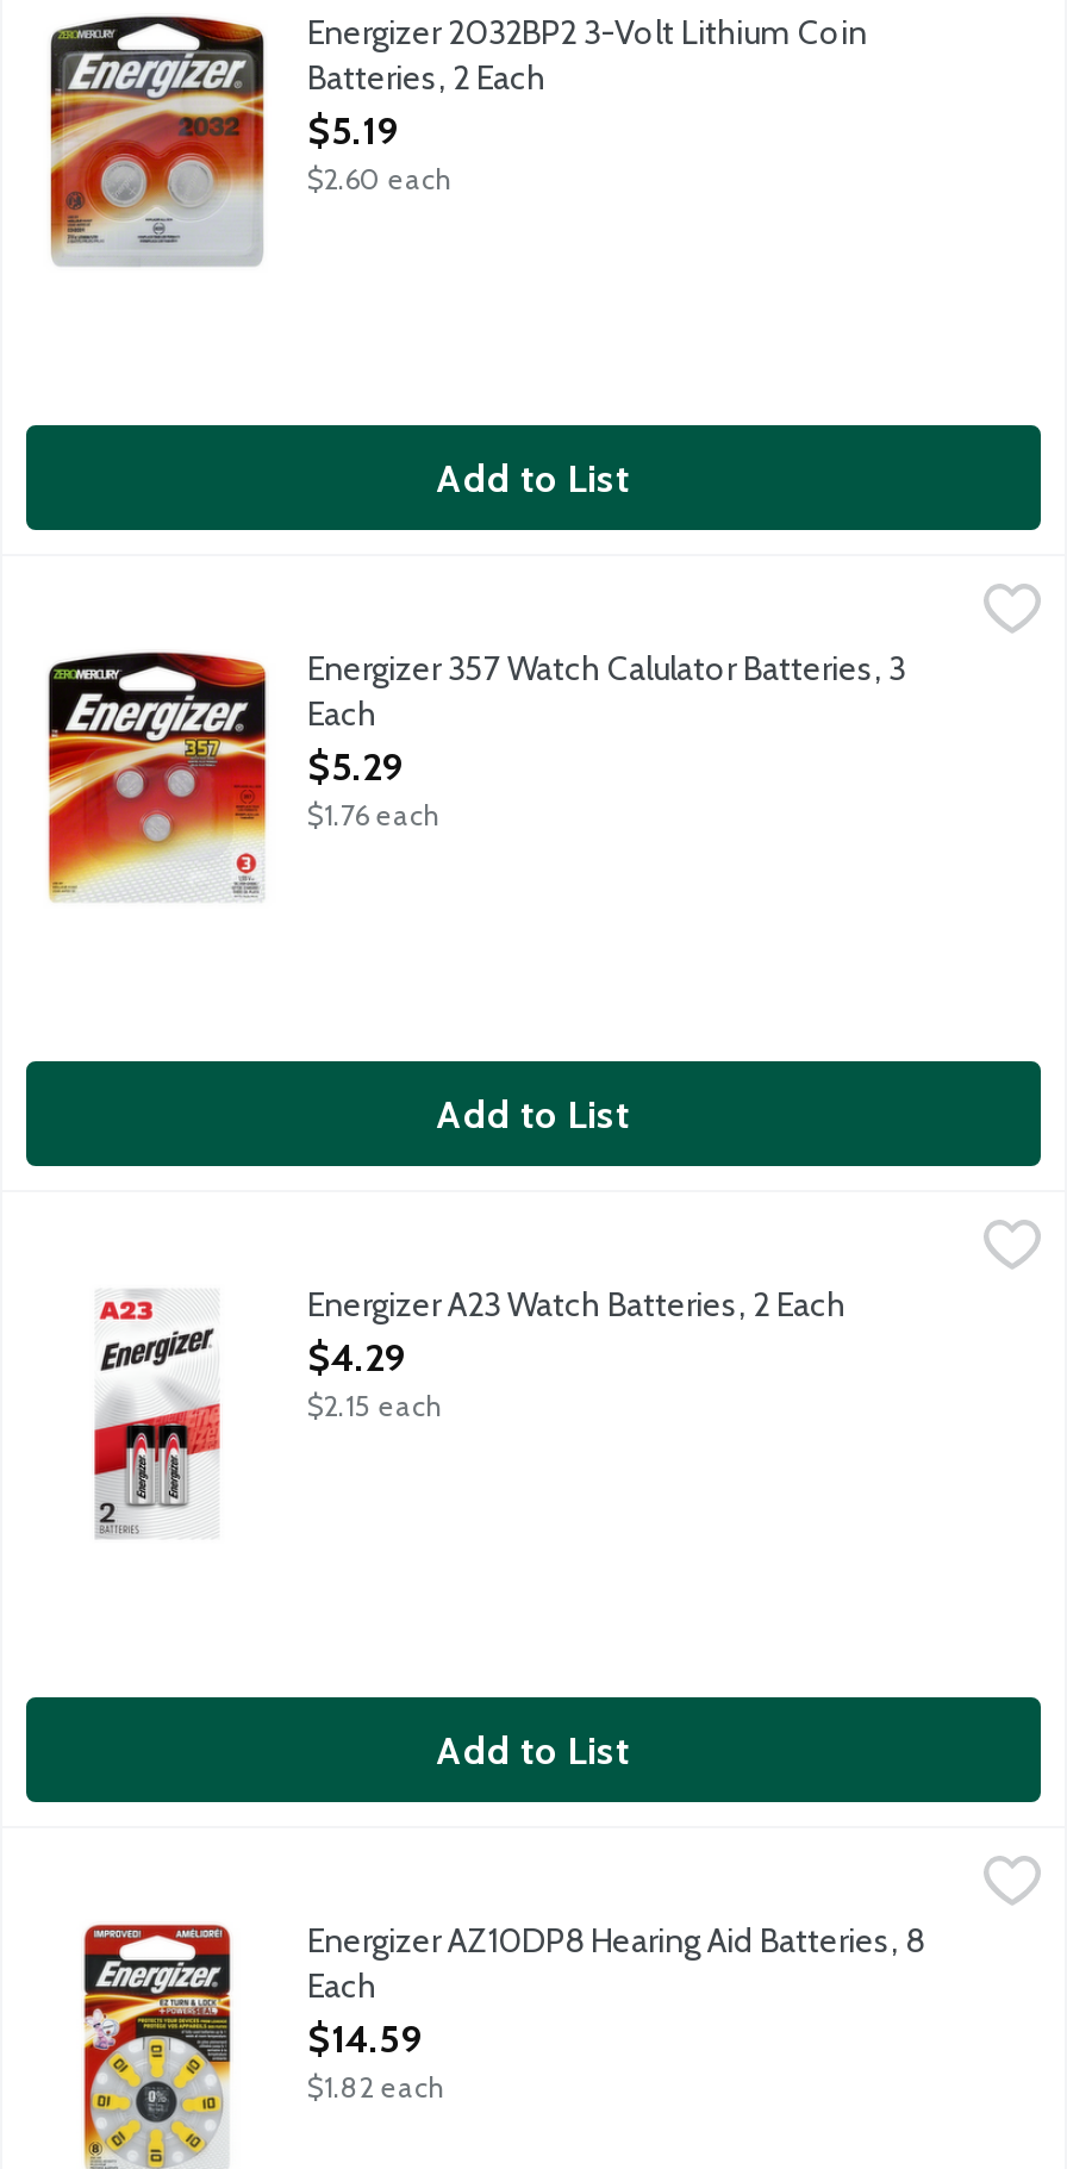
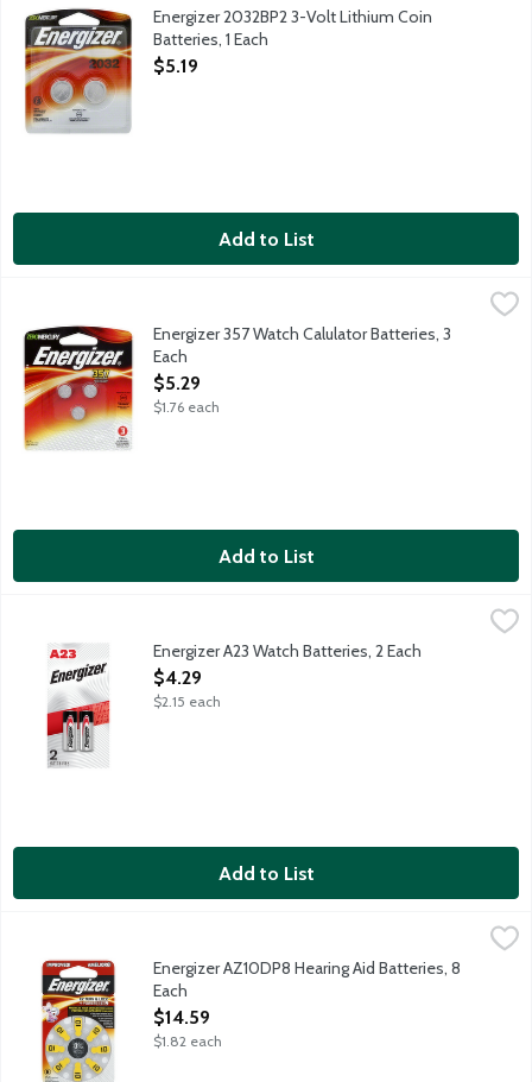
- Batteries, 2 Each
+ Batteries, 1 Each

- $2.60 each
